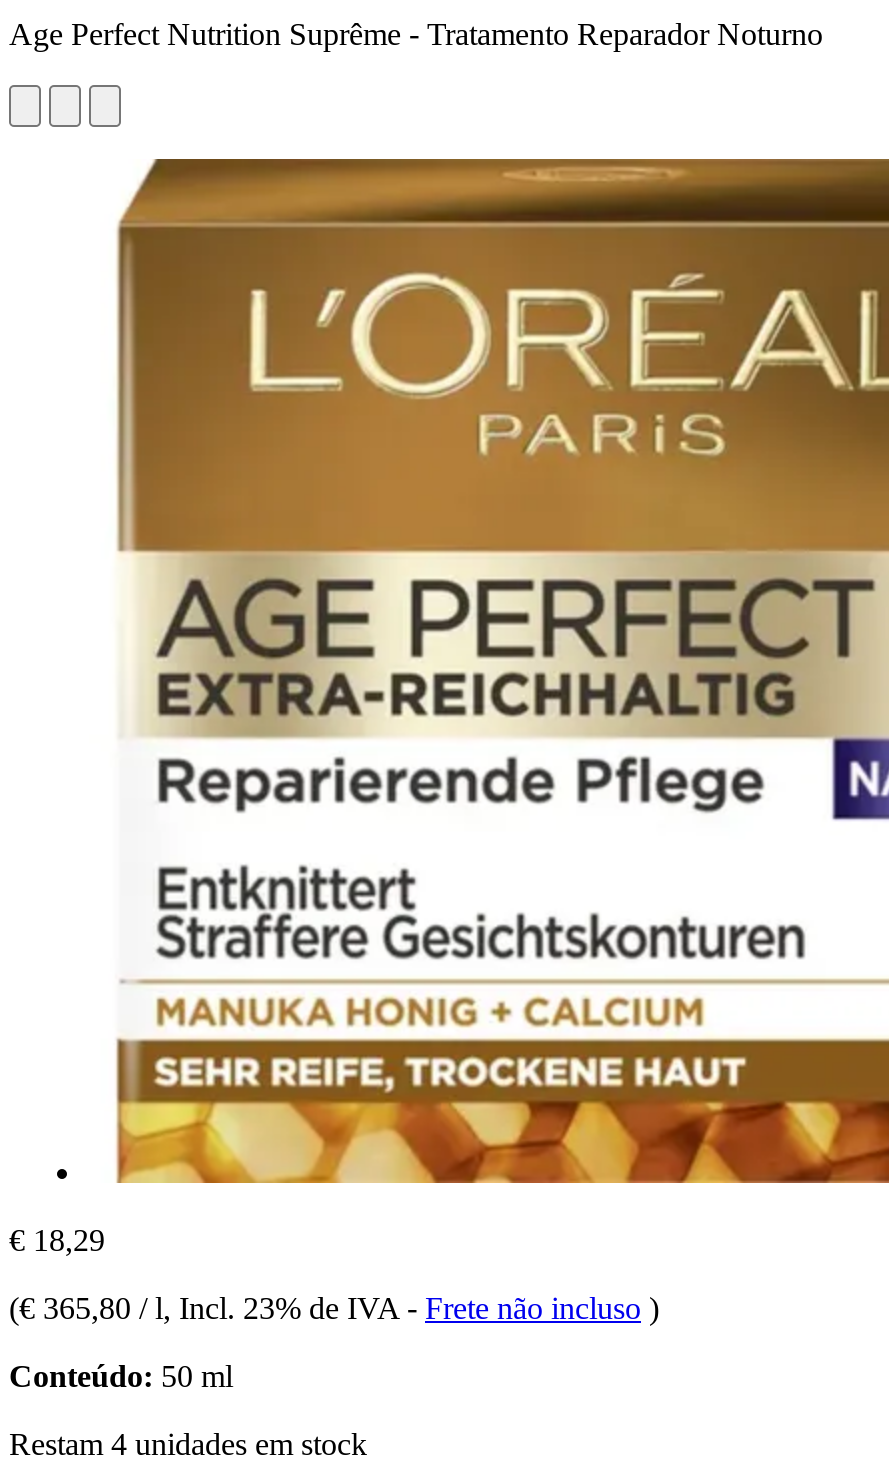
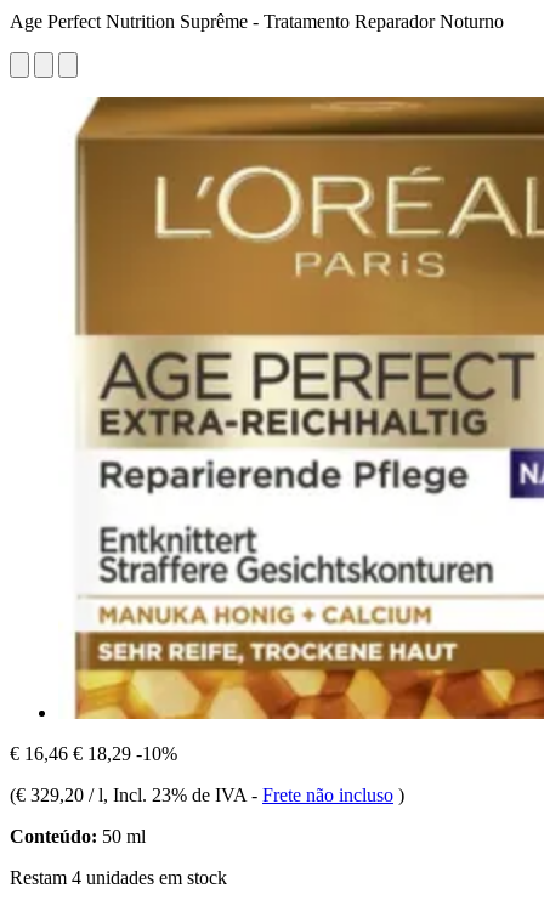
- € 18,29
+ € 16,46 € 18,29 -10%

- (€ 365,80 / l, Incl. 23% de IVA - Frete não incluso )
+ (€ 329,20 / l, Incl. 23% de IVA - Frete não incluso )
